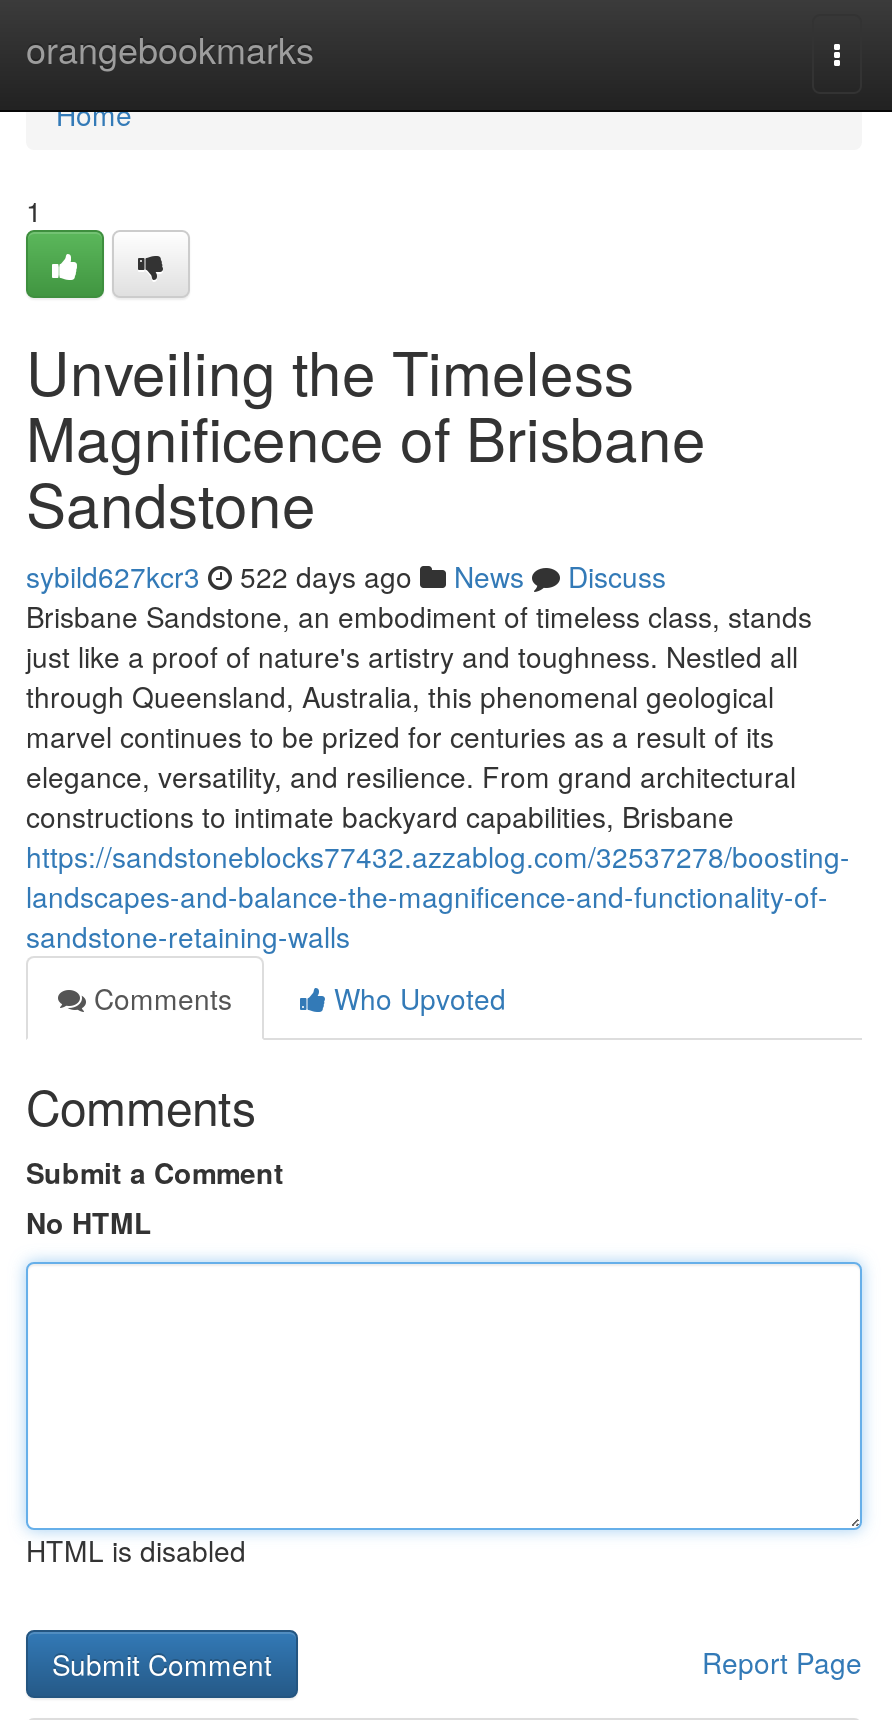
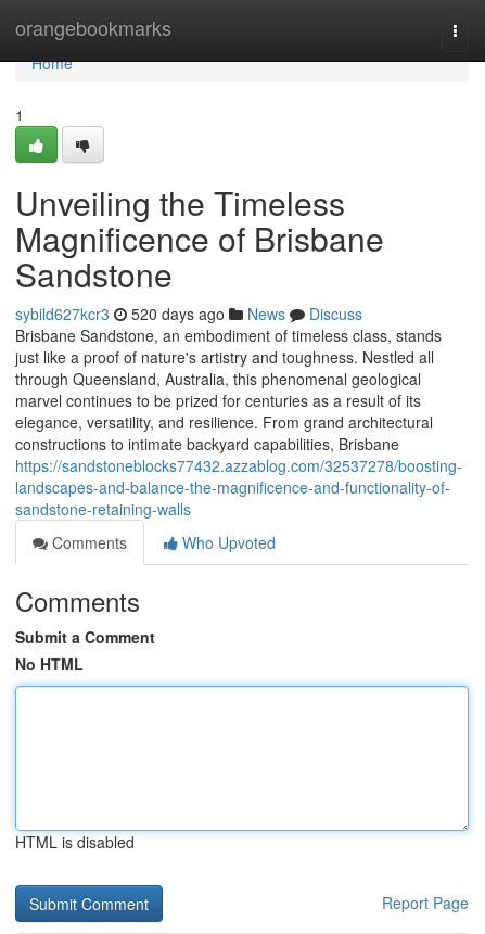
- sybild627kcr3 522 days ago News Discuss
+ sybild627kcr3 520 days ago News Discuss
